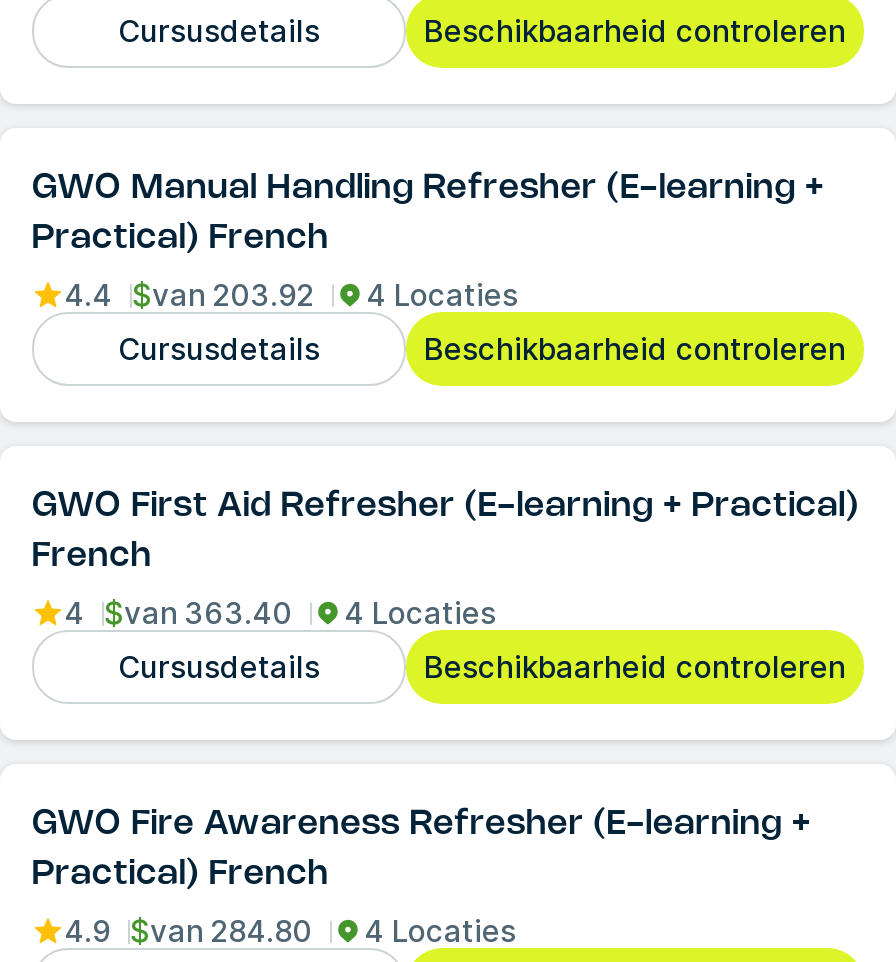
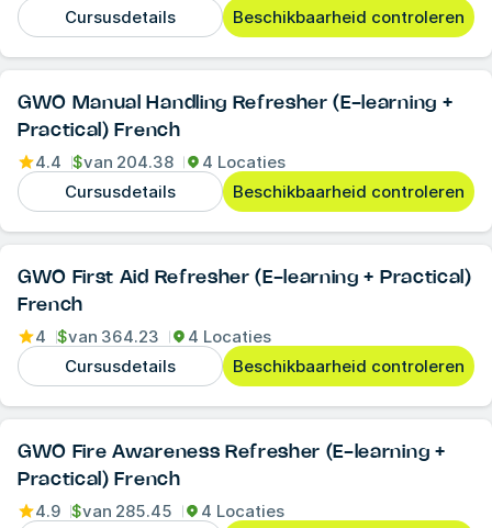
- 4.4 $van 203.92 4 Locaties
+ 4.4 $van 204.38 4 Locaties

- 4 $van 363.40 4 Locaties
+ 4 $van 364.23 4 Locaties

- 4.9 $van 284.80 4 Locaties
+ 4.9 $van 285.45 4 Locaties
